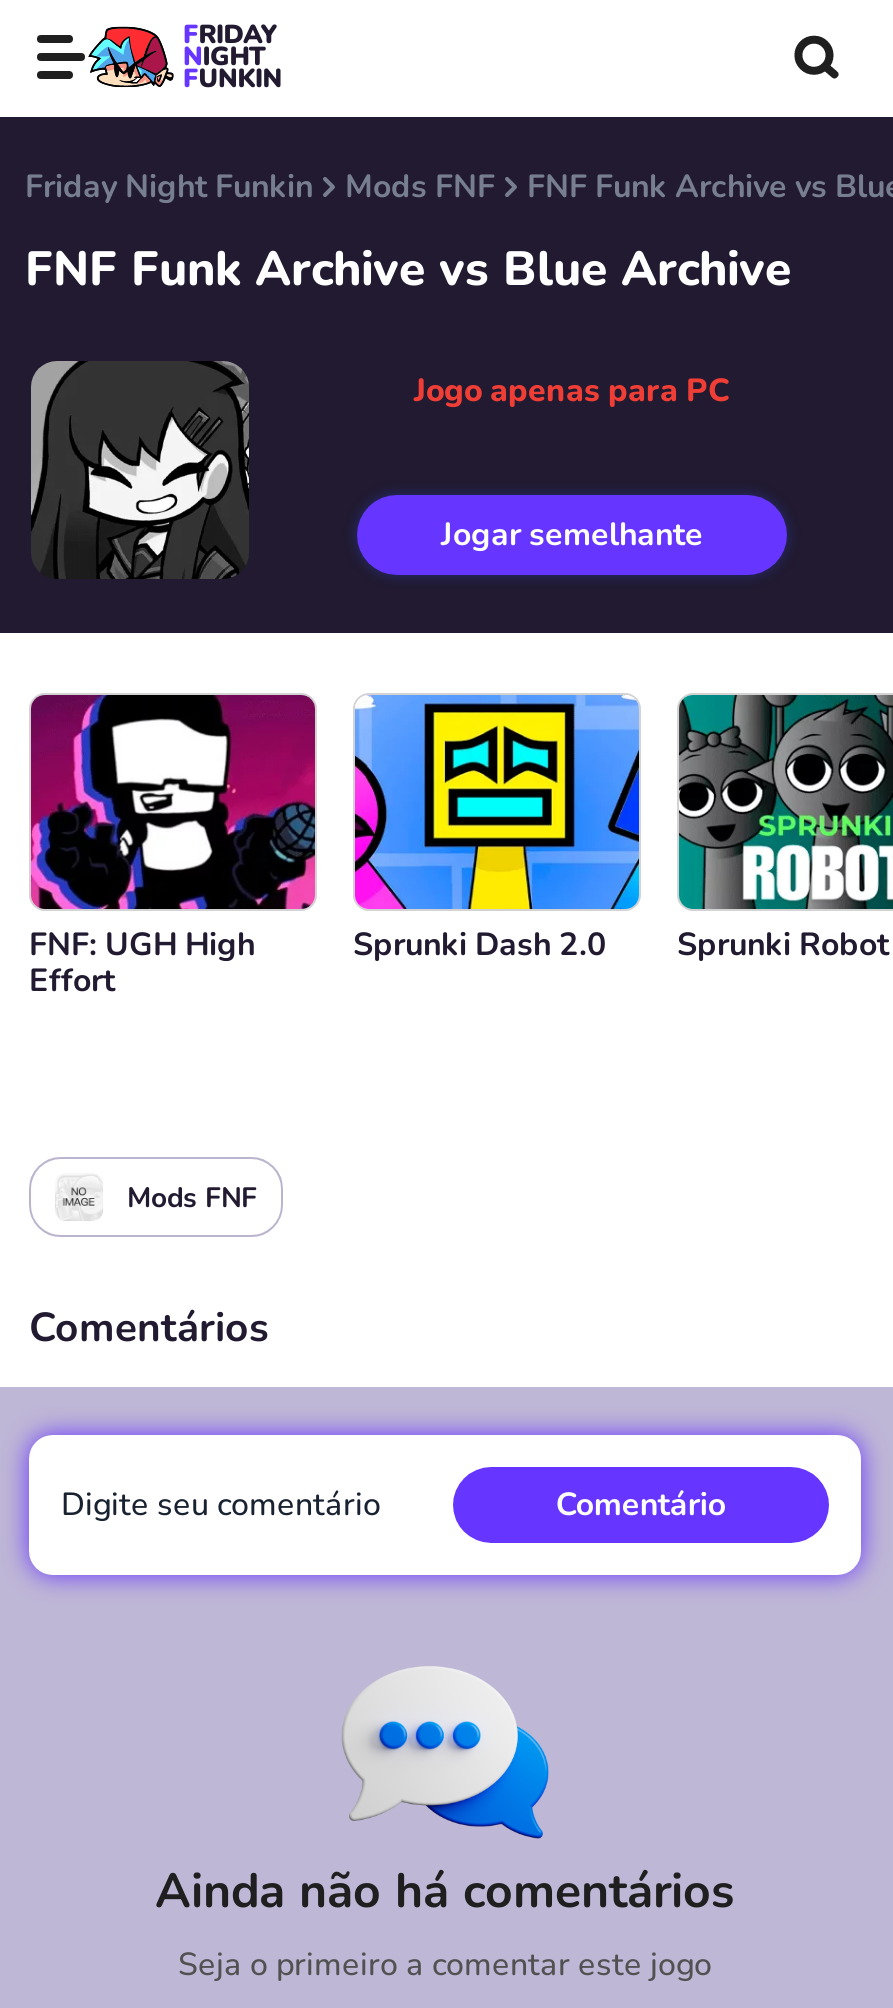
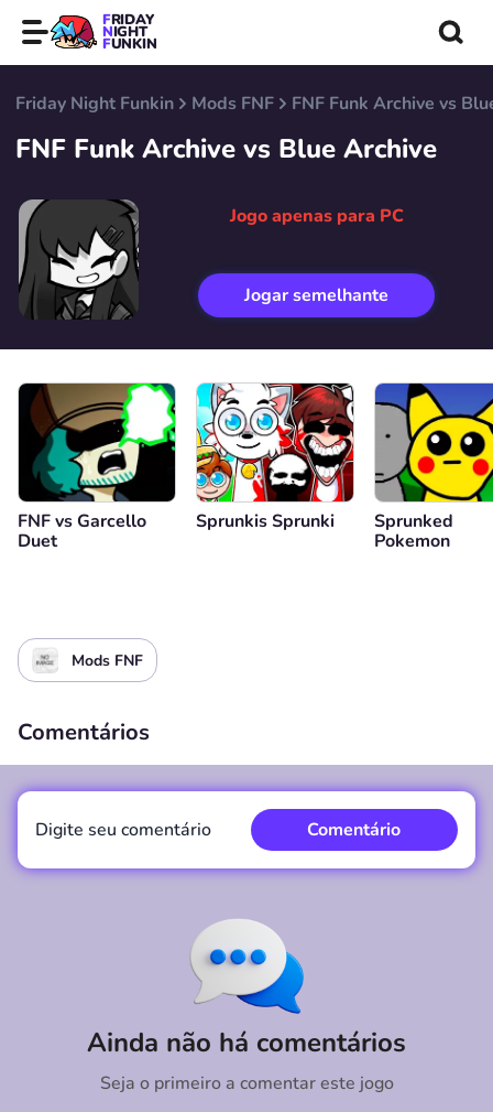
- [image]
- FNF: UGH High
- Effort
+ [image]
+ FNF vs Garcello
+ Duet

- [image]
- Sprunki Dash 2.0
- Sprunki Robot
+ [image]
+ Sprunkis Sprunki
+ Sprunked
+ Pokemon

- [image]
+ [image]
